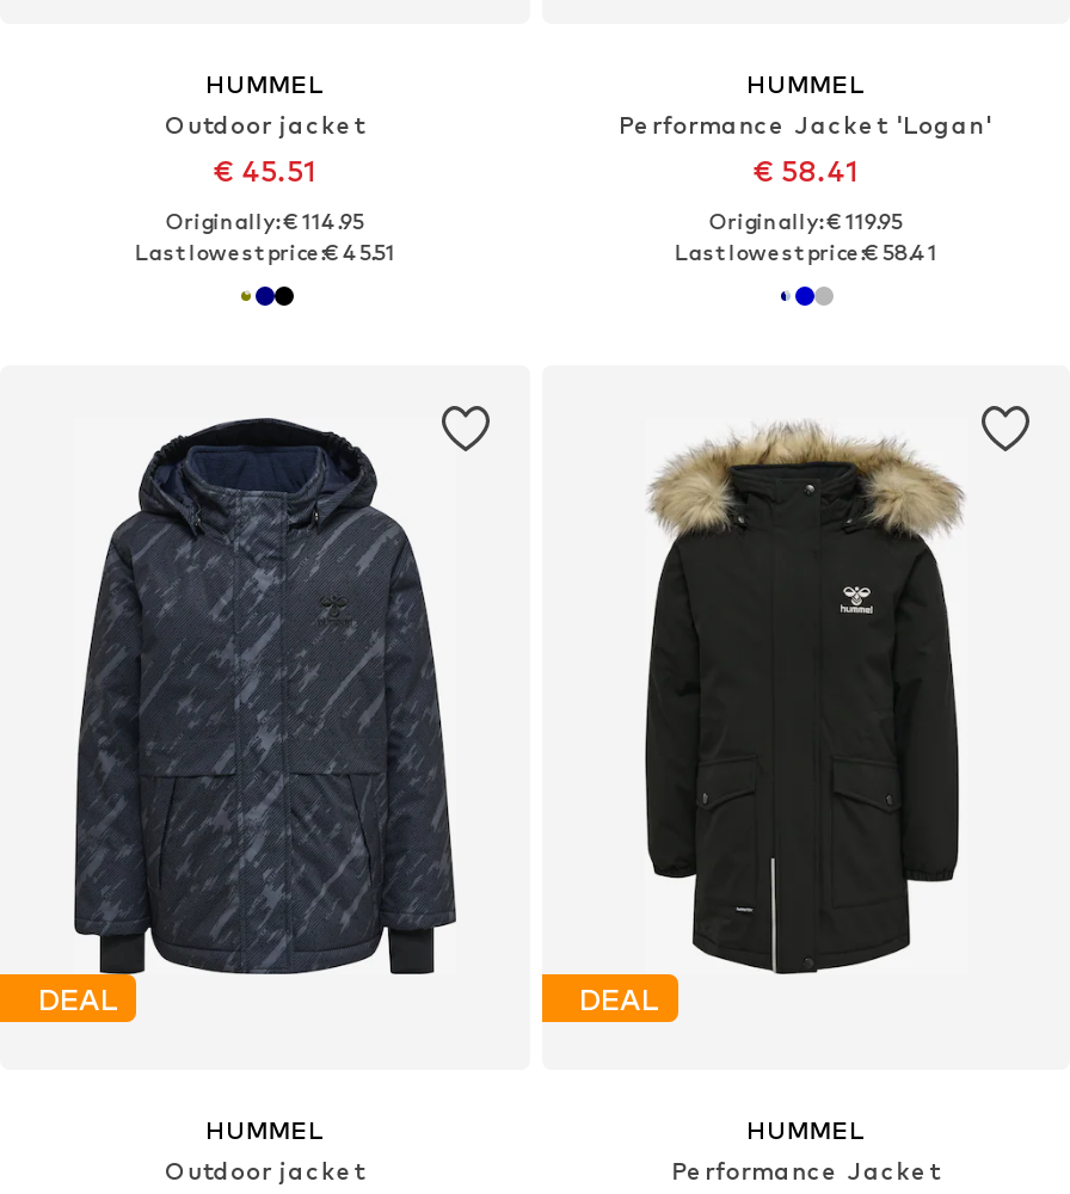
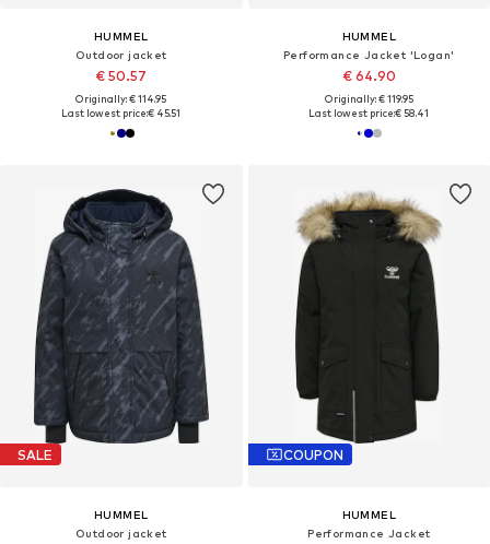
- € 45.51
+ € 50.57

- € 58.41
+ € 64.90

- DEAL
+ SALE

- DEAL
+ COUPON
